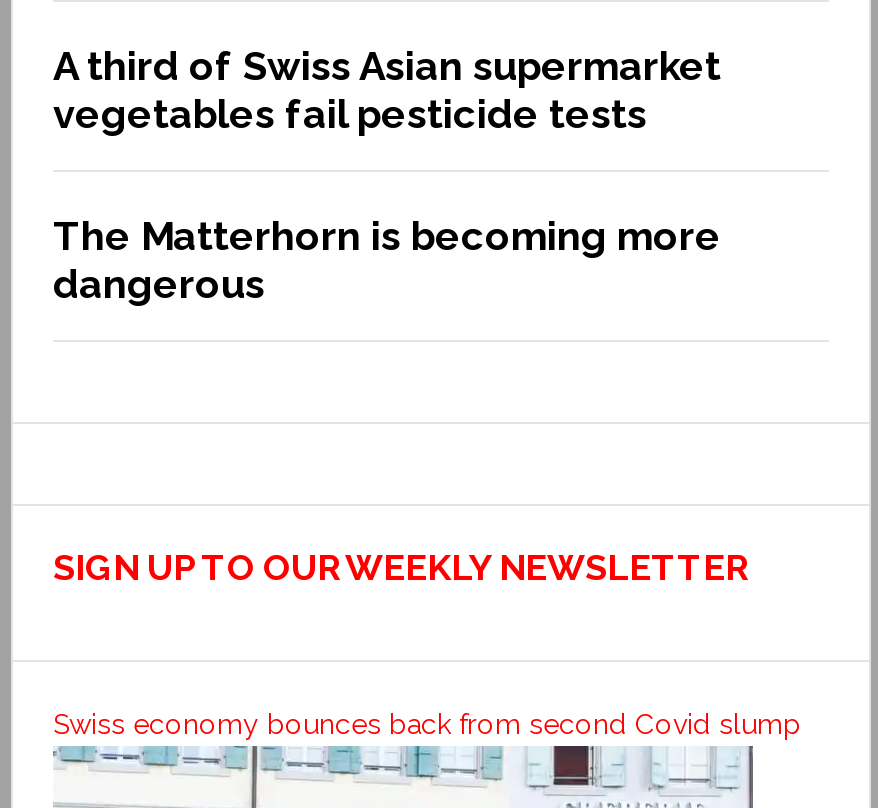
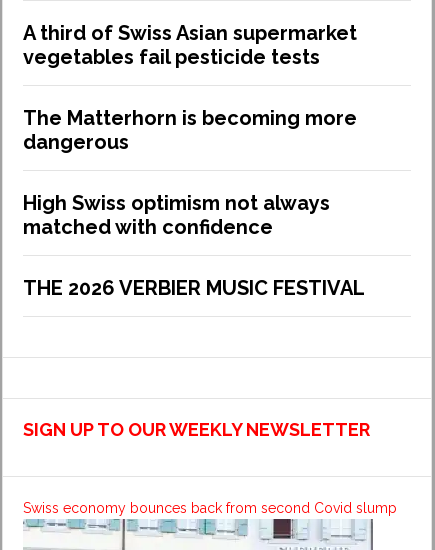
+ High Swiss optimism not always
+ matched with confidence
+ THE 2026 VERBIER MUSIC FESTIVAL
